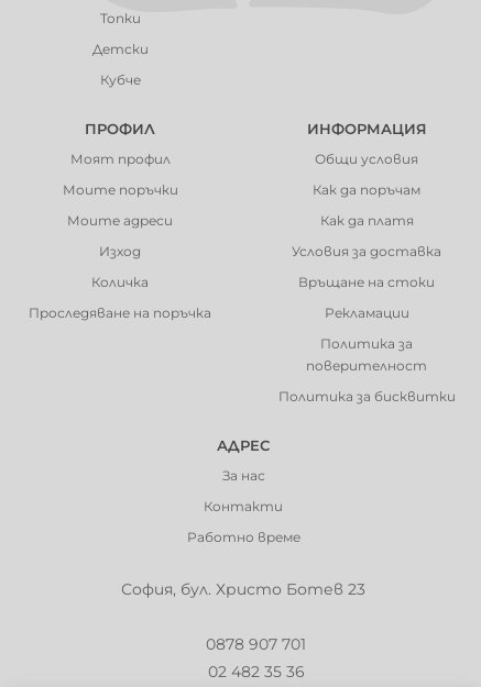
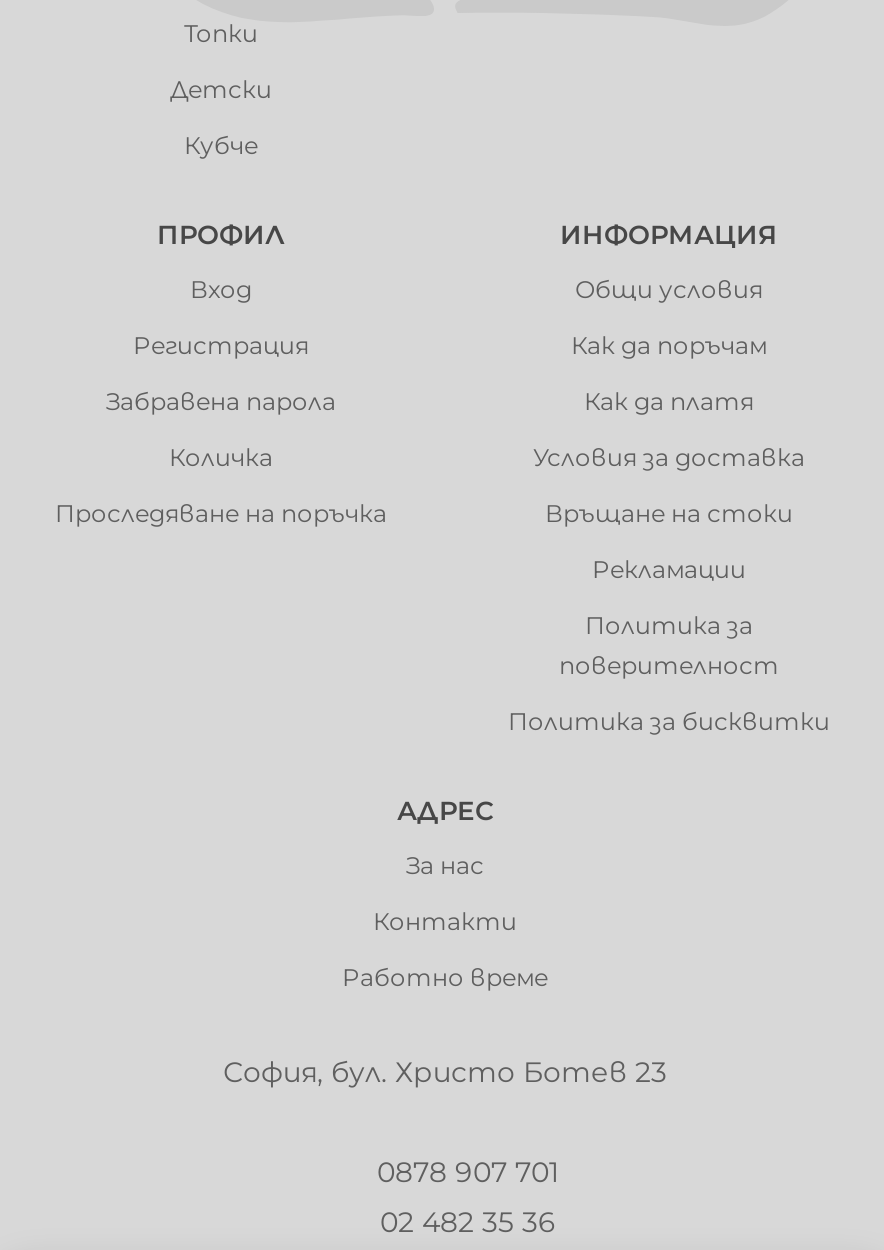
- Моят профил
- Моите поръчки
- Моите адреси
- Изход
+ Вход
+ Регистрация
+ Забравена парола

moved up: Количка | Проследяване на поръчка
